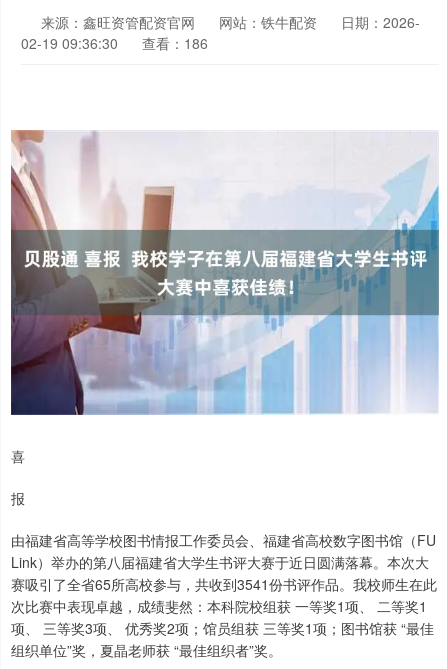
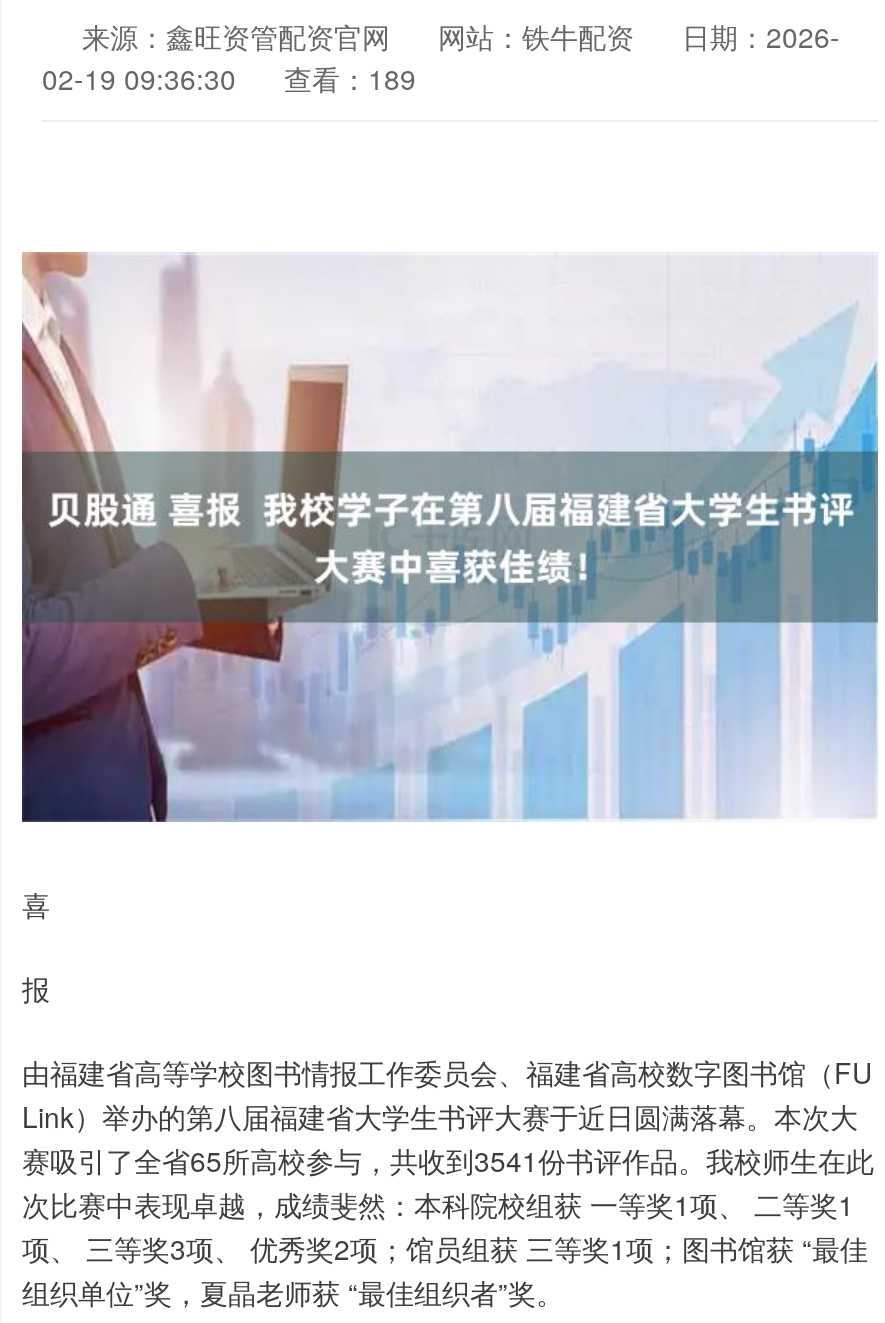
- 02-19 09:36:30 查看：186
+ 02-19 09:36:30 查看：189
